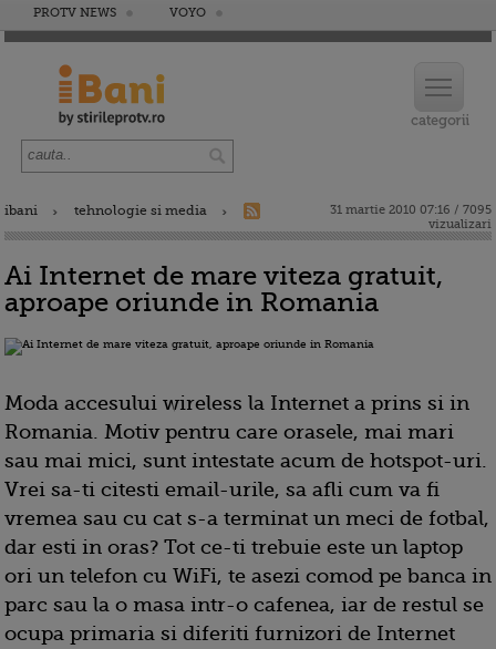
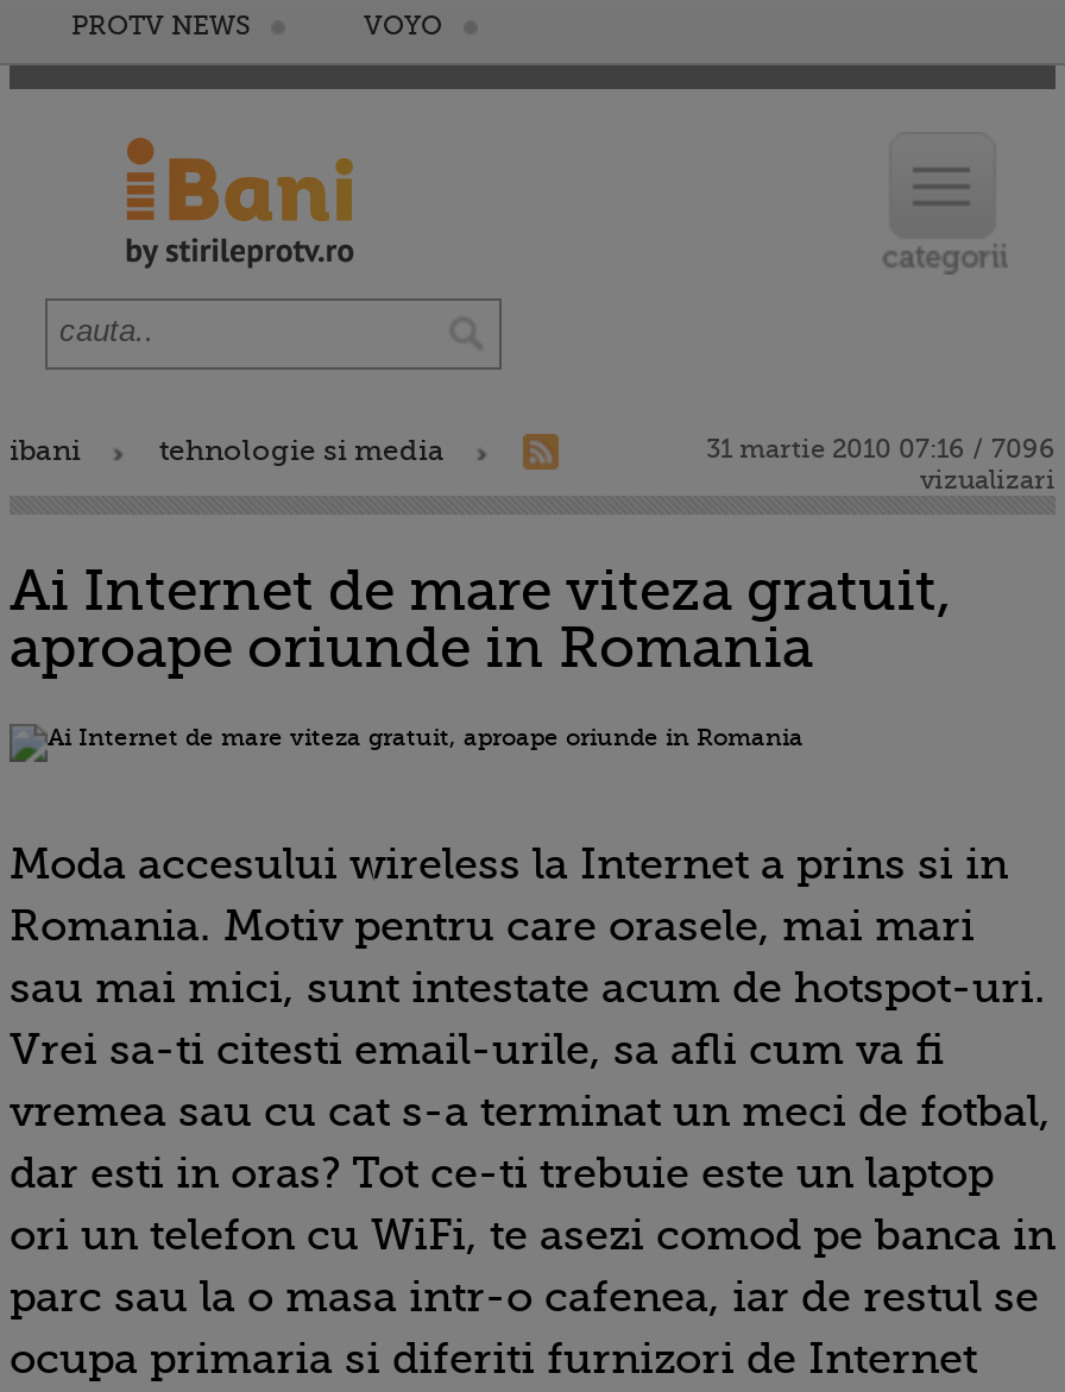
- 31 martie 2010 07:16 / 7095
+ 31 martie 2010 07:16 / 7096
